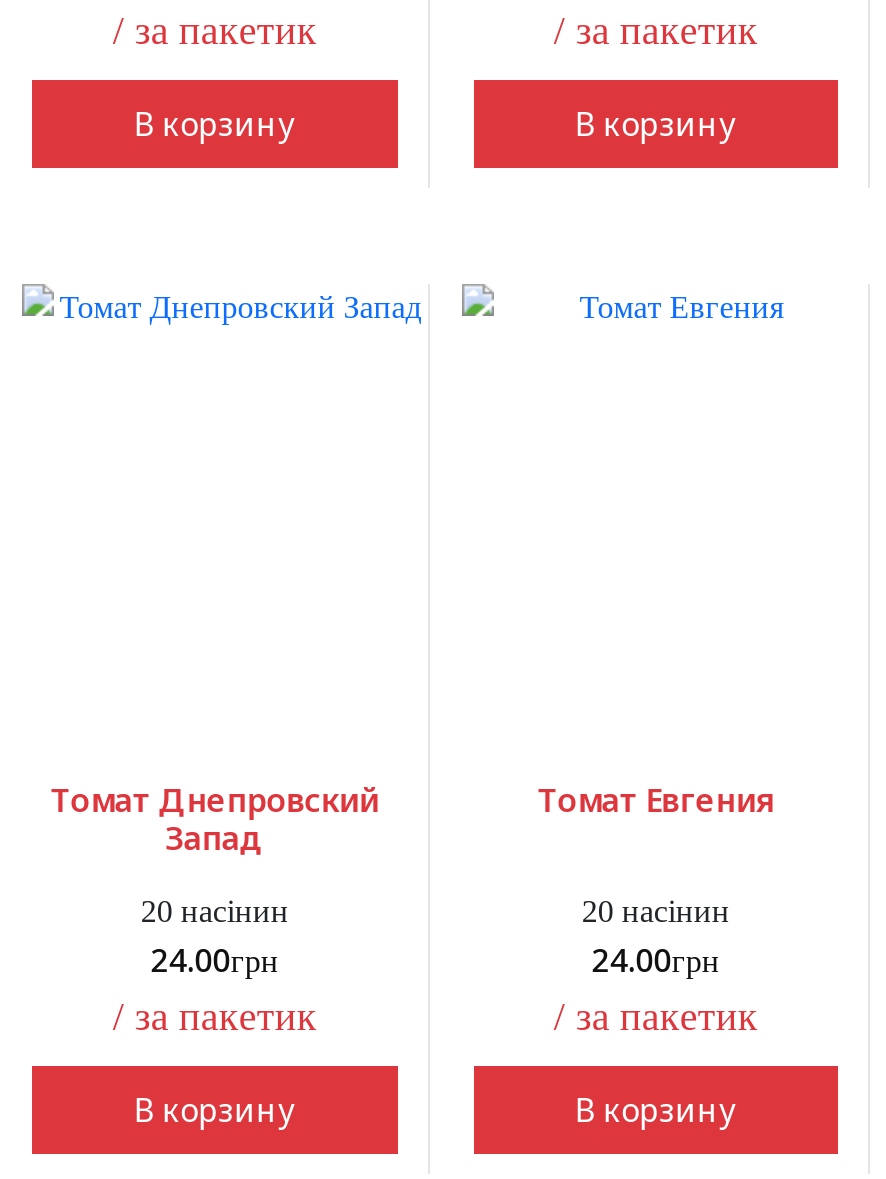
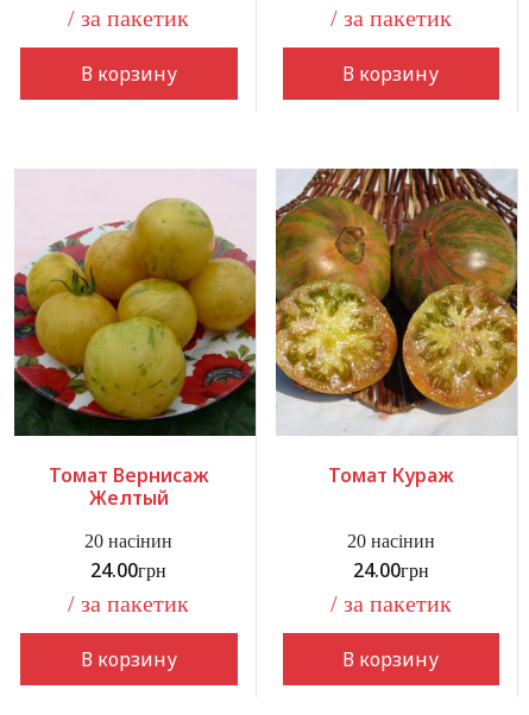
+ [image]

+ [image]

- Томат Днепровский
- Запад
+ Томат Вернисаж
+ Желтый

- Томат Евгения
+ Томат Кураж
